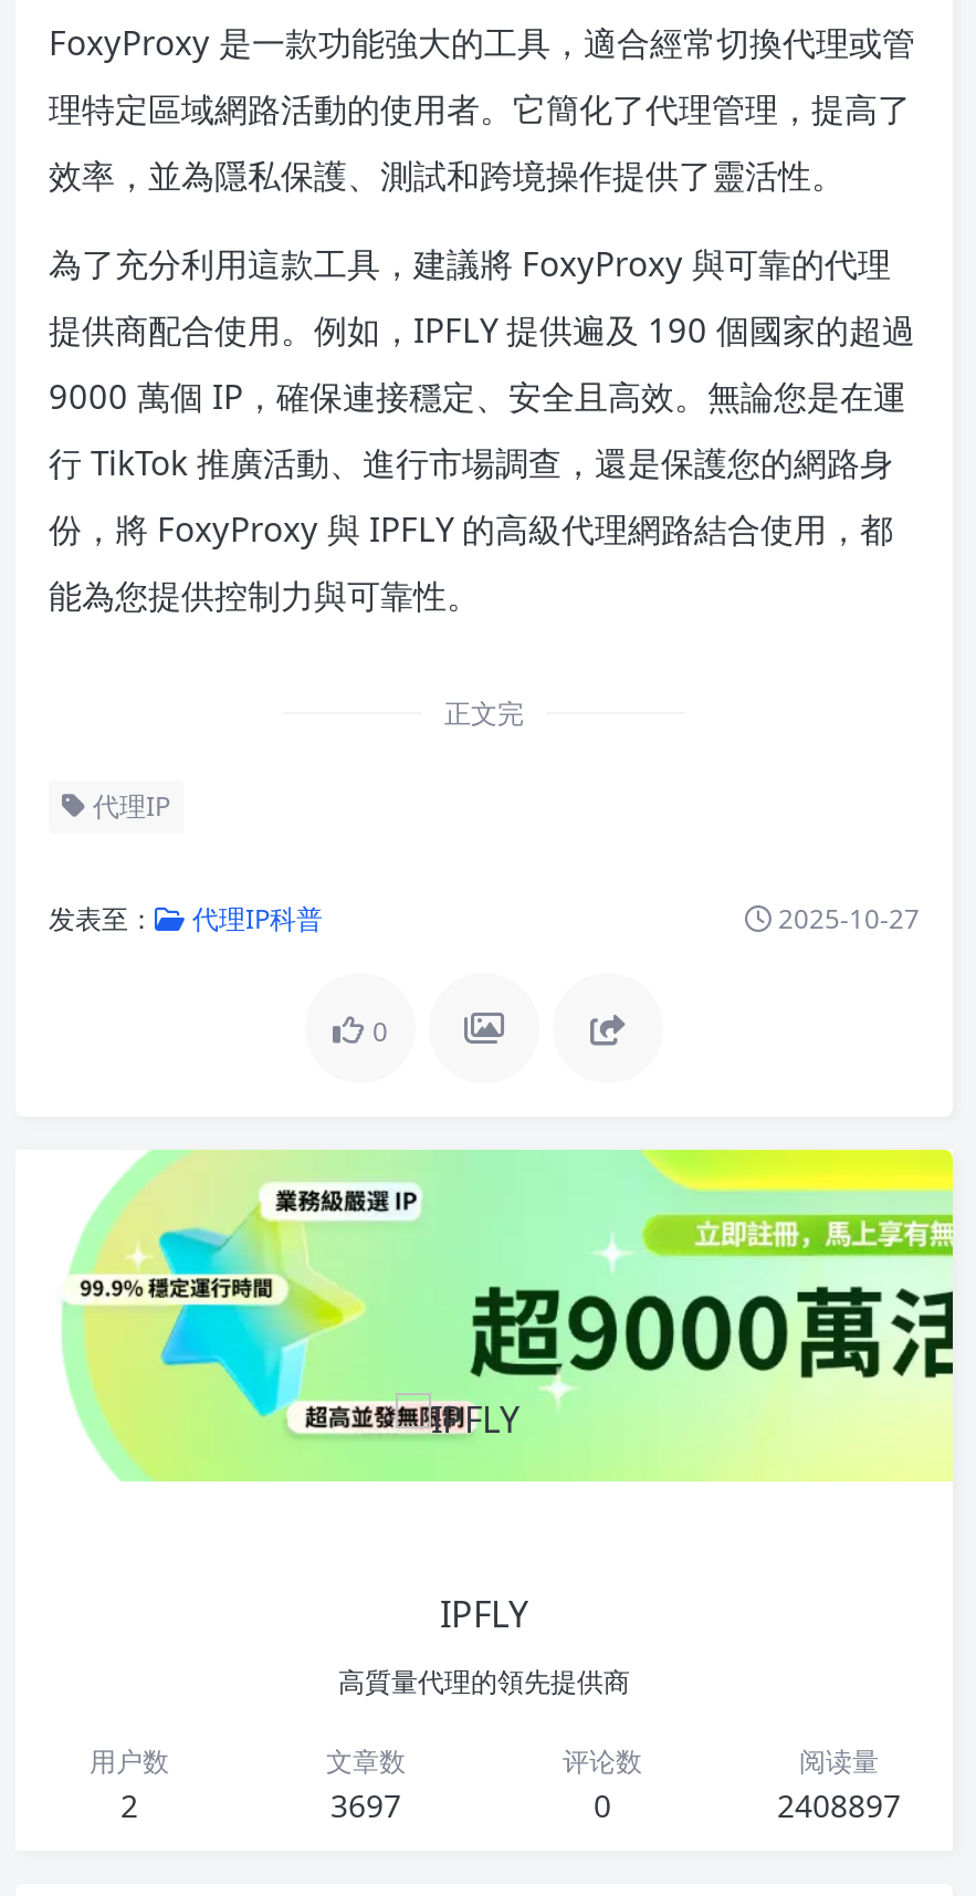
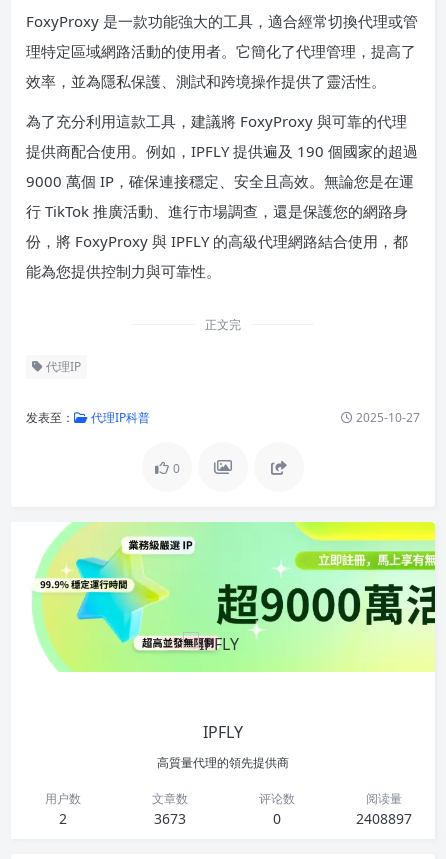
- 3697
+ 3673
